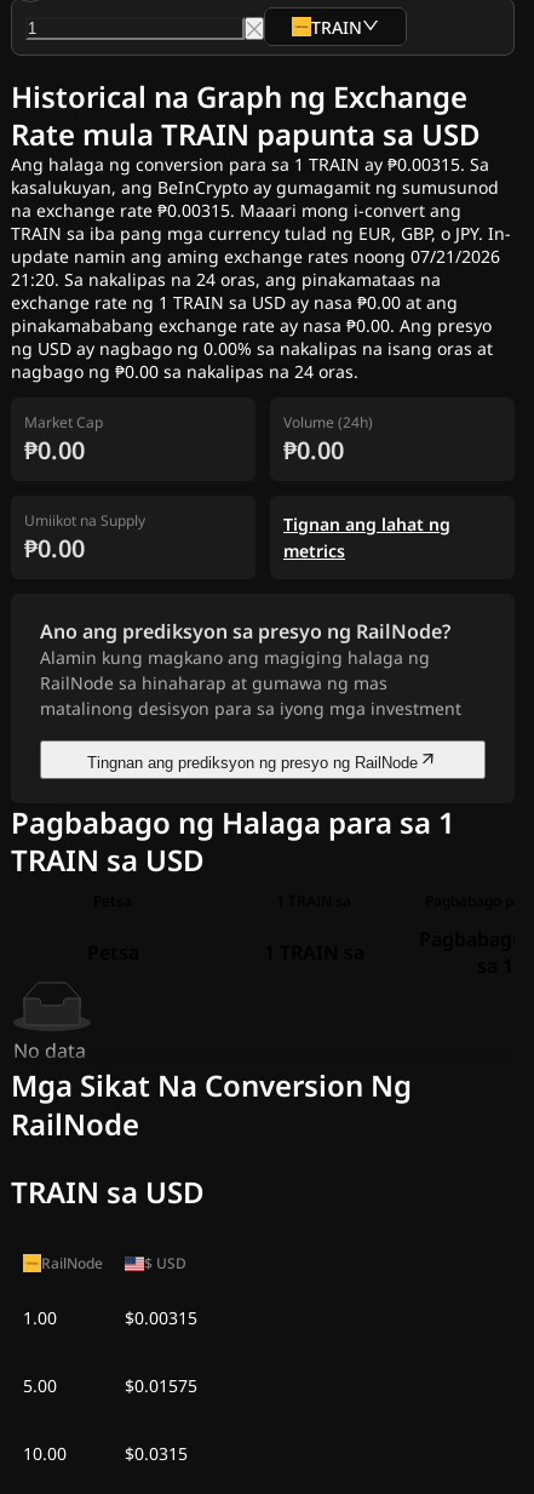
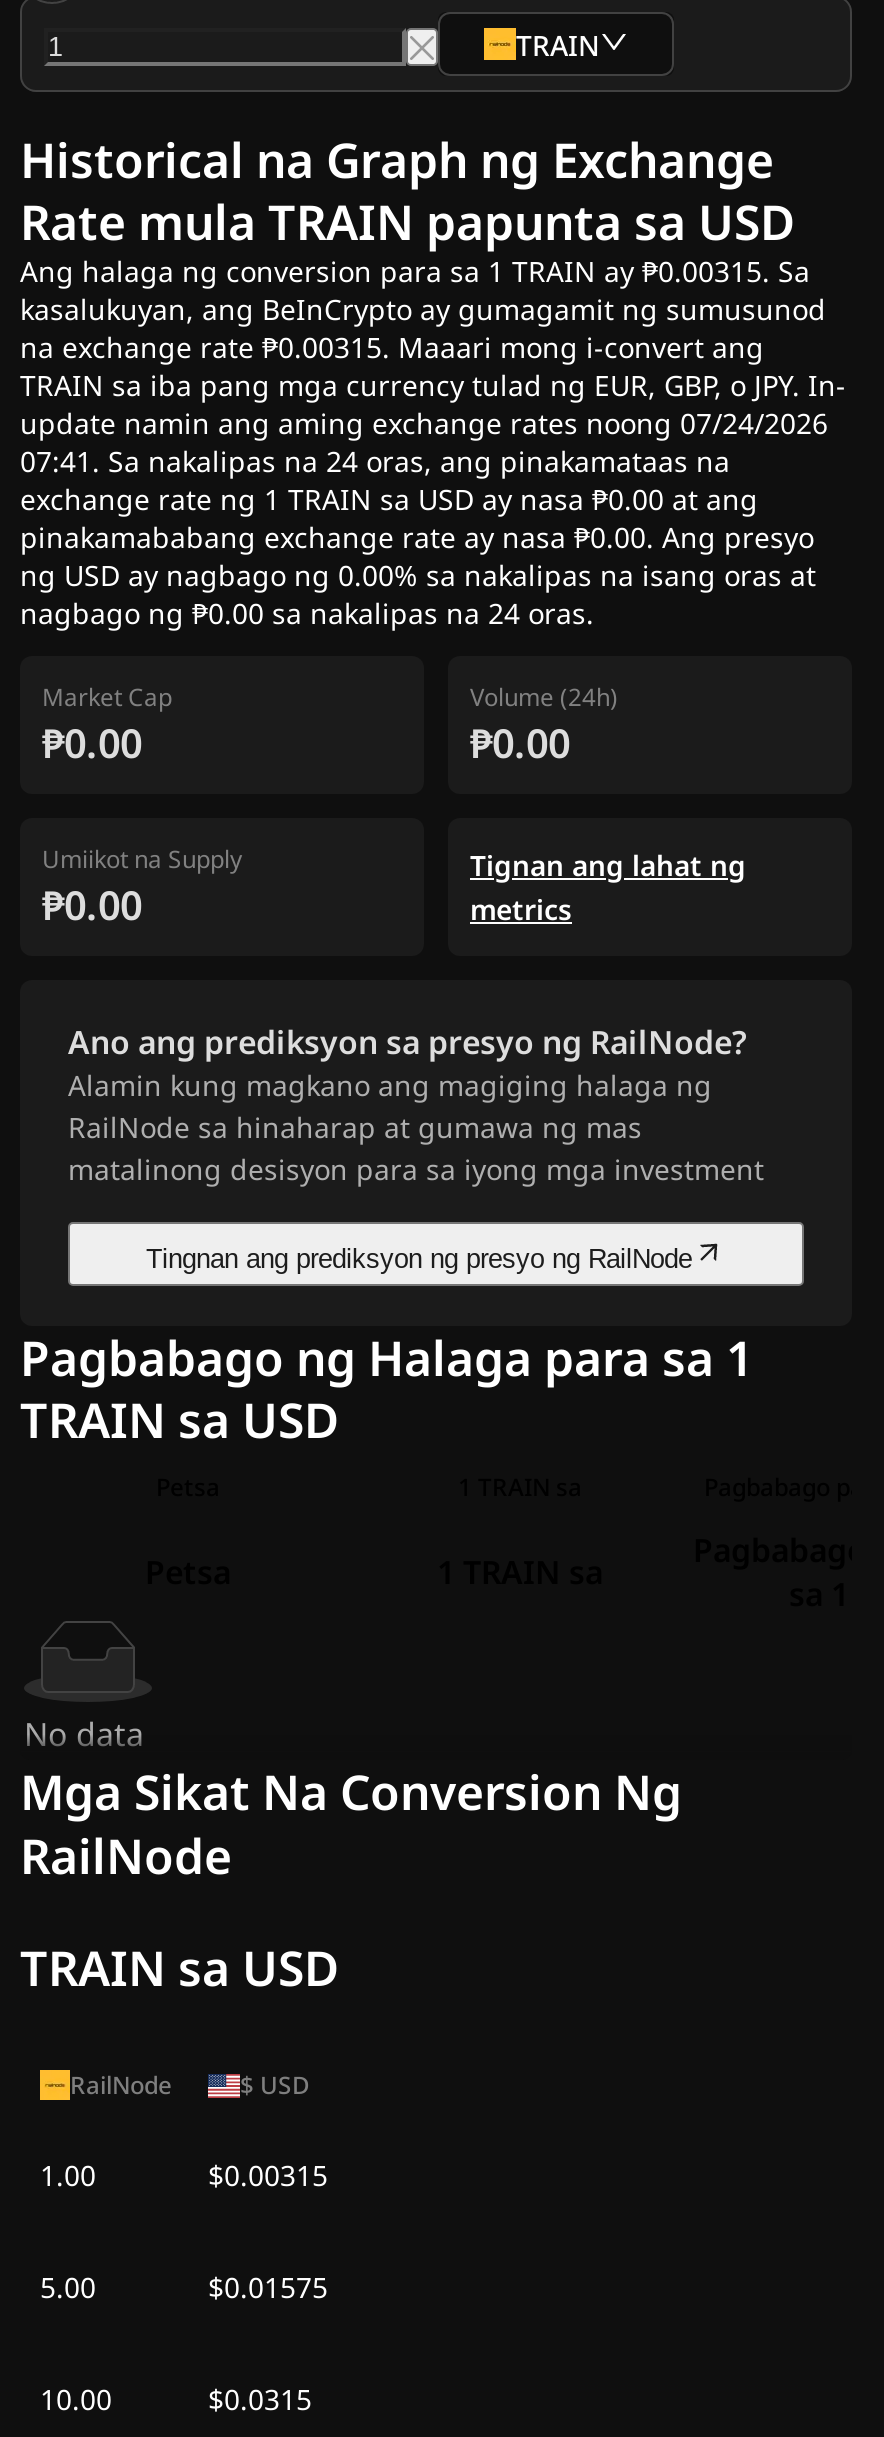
- update namin ang aming exchange rates noong 07/21/2026
+ update namin ang aming exchange rates noong 07/24/2026

- 21:20. Sa nakalipas na 24 oras, ang pinakamataas na
+ 07:41. Sa nakalipas na 24 oras, ang pinakamataas na
